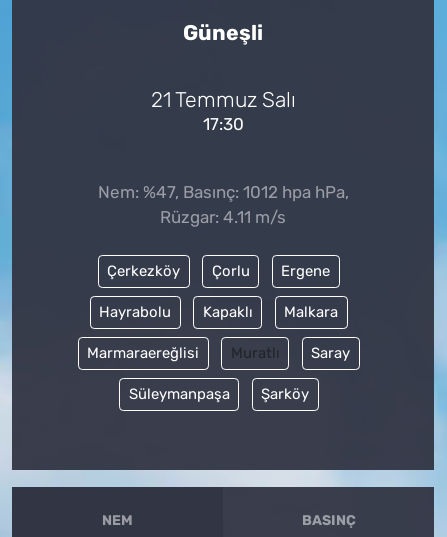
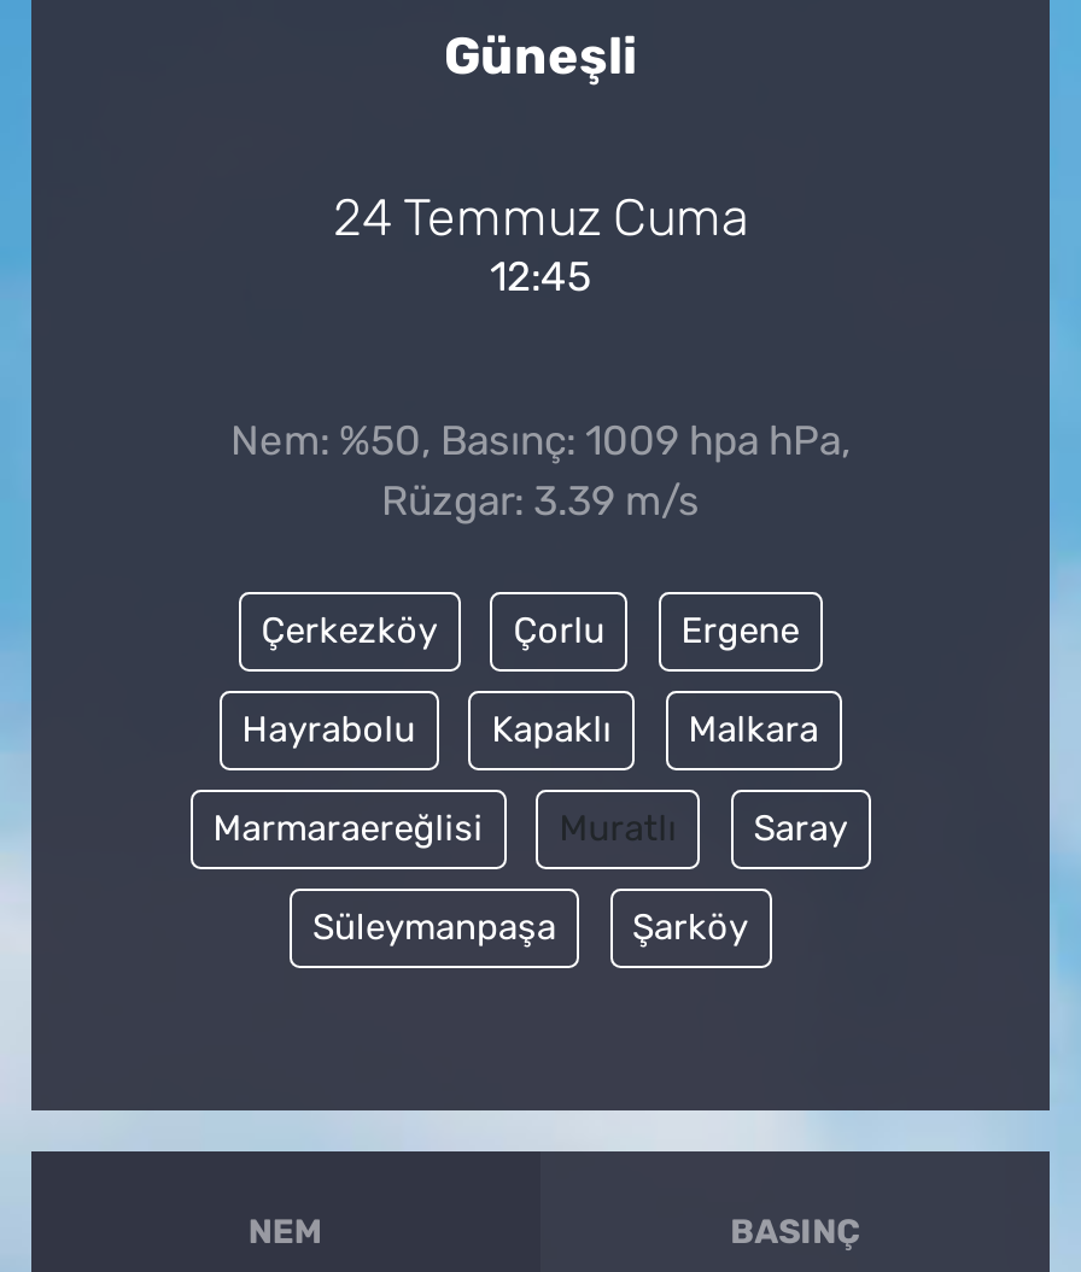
- 21 Temmuz Salı
+ 24 Temmuz Cuma

- 17:30
+ 12:45

- Nem: %47, Basınç: 1012 hpa hPa,
+ Nem: %50, Basınç: 1009 hpa hPa,

- Rüzgar: 4.11 m/s
+ Rüzgar: 3.39 m/s
